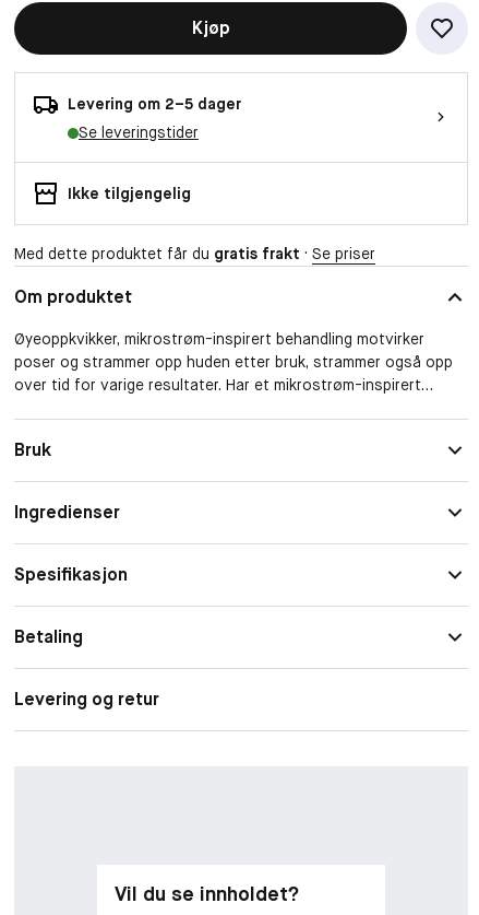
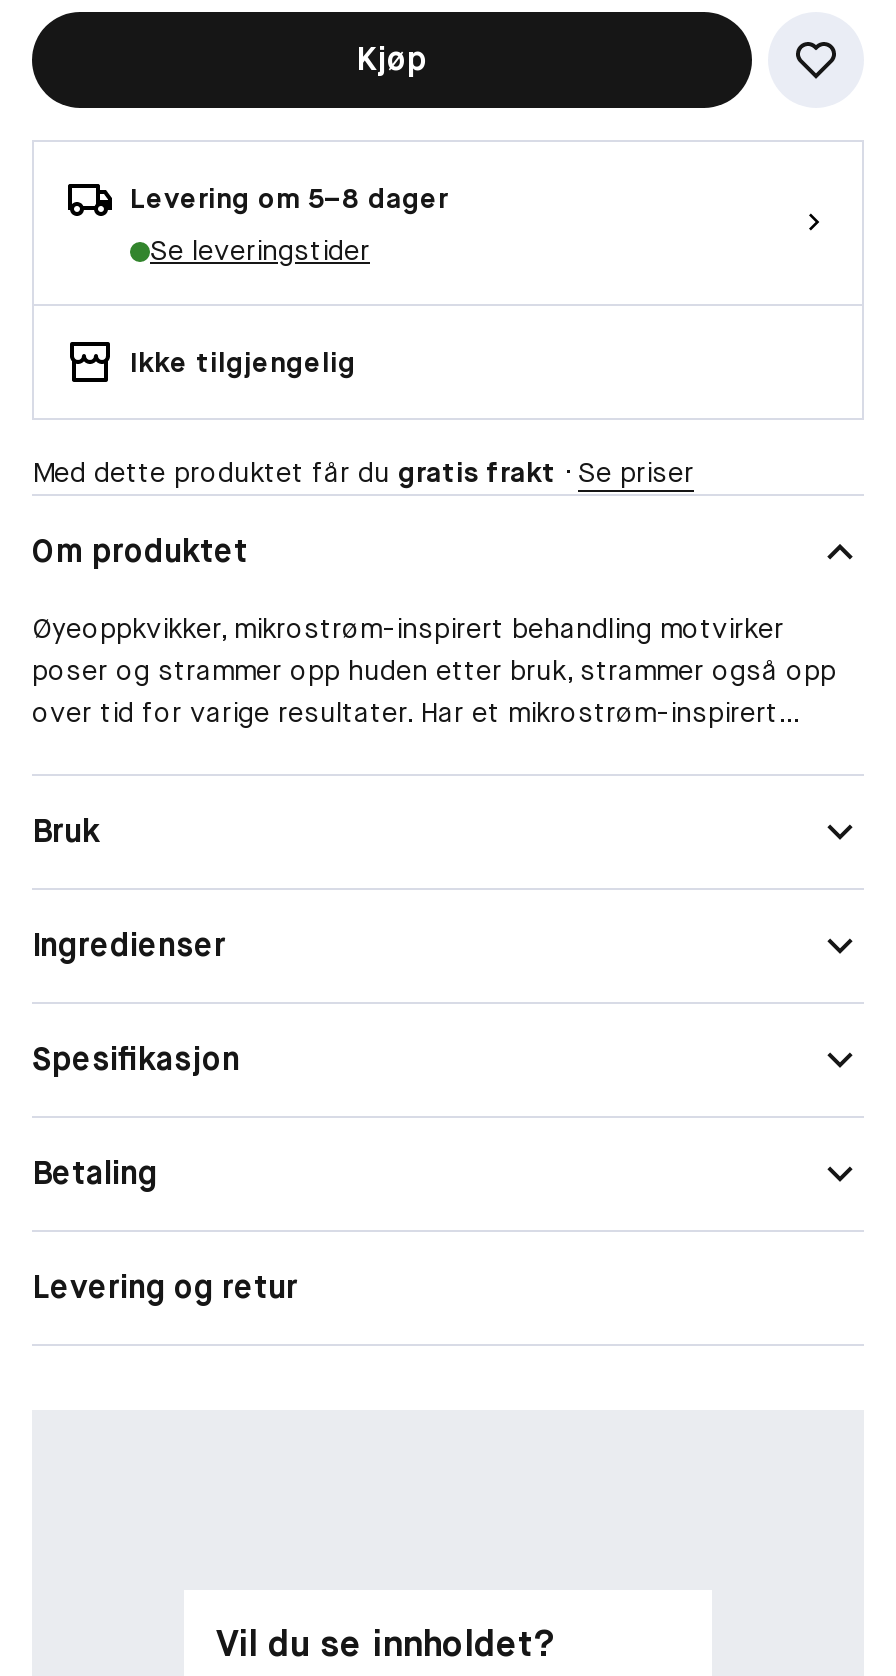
- Levering om 2–5 dager
+ Levering om 5–8 dager
